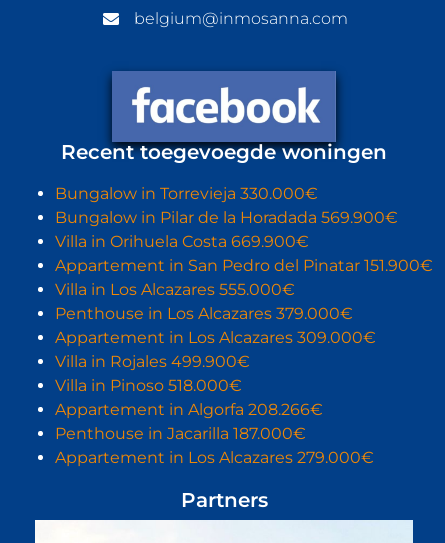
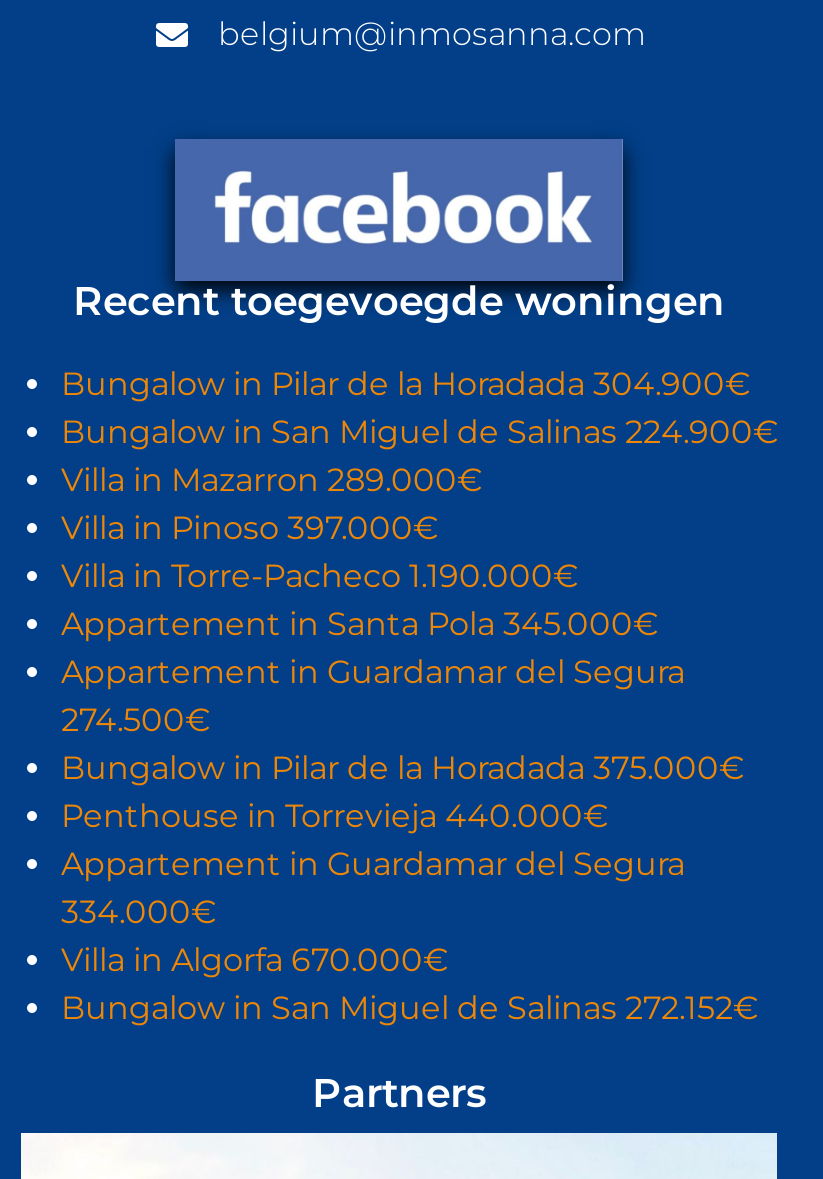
- Bungalow in Torrevieja 330.000€
- Bungalow in Pilar de la Horadada 569.900€
- Villa in Orihuela Costa 669.900€
- Appartement in San Pedro del Pinatar 151.900€
- Villa in Los Alcazares 555.000€
- Penthouse in Los Alcazares 379.000€
- Appartement in Los Alcazares 309.000€
- Villa in Rojales 499.900€
- Villa in Pinoso 518.000€
- Appartement in Algorfa 208.266€
- Penthouse in Jacarilla 187.000€
- Appartement in Los Alcazares 279.000€
+ Bungalow in Pilar de la Horadada 304.900€
+ Bungalow in San Miguel de Salinas 224.900€
+ Villa in Mazarron 289.000€
+ Villa in Pinoso 397.000€
+ Villa in Torre-Pacheco 1.190.000€
+ Appartement in Santa Pola 345.000€
+ Appartement in Guardamar del Segura
+ 274.500€
+ Bungalow in Pilar de la Horadada 375.000€
+ Penthouse in Torrevieja 440.000€
+ Appartement in Guardamar del Segura
+ 334.000€
+ Villa in Algorfa 670.000€
+ Bungalow in San Miguel de Salinas 272.152€
